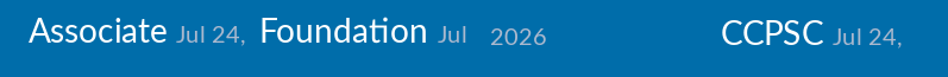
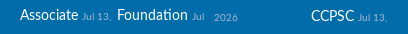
- Associate Jul 24,
+ Associate Jul 13,

- CCPSC Jul 24,
+ CCPSC Jul 13,
